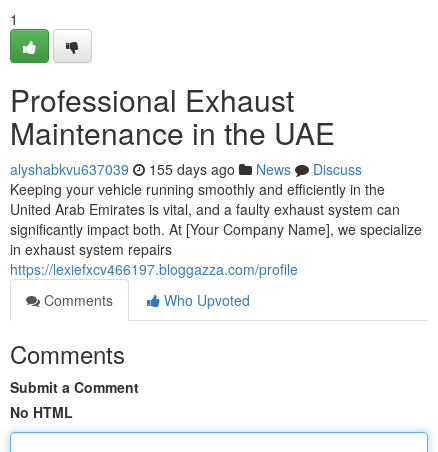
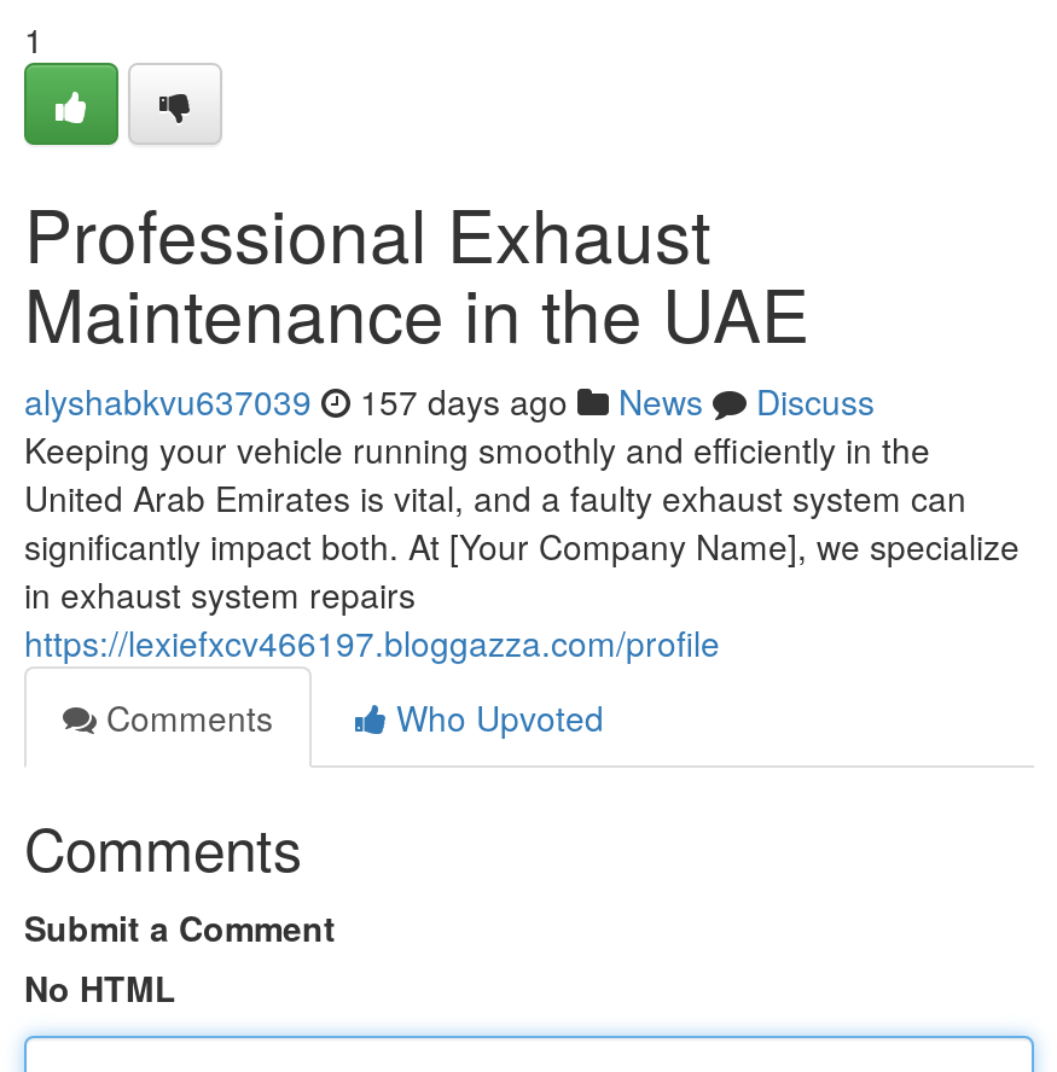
- alyshabkvu637039 155 days ago News Discuss
+ alyshabkvu637039 157 days ago News Discuss
